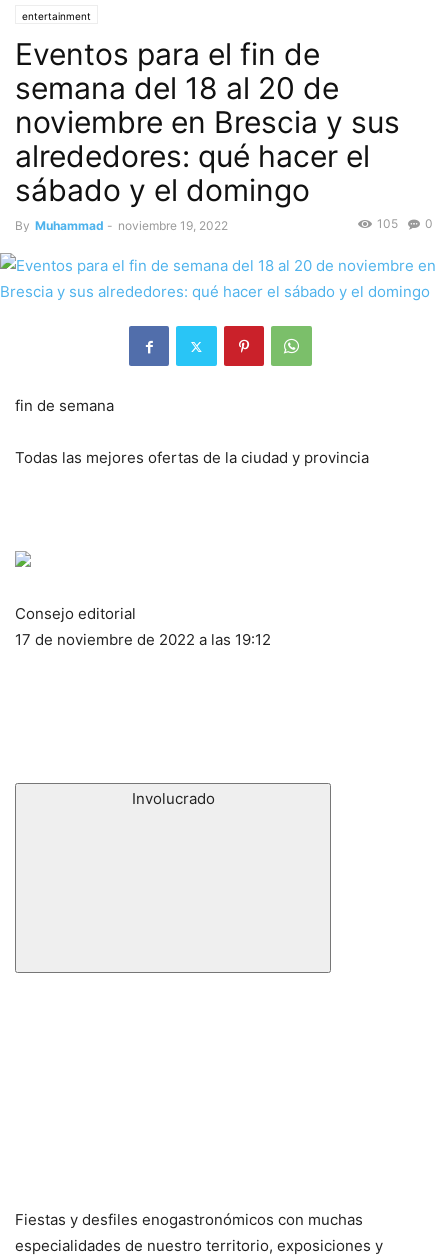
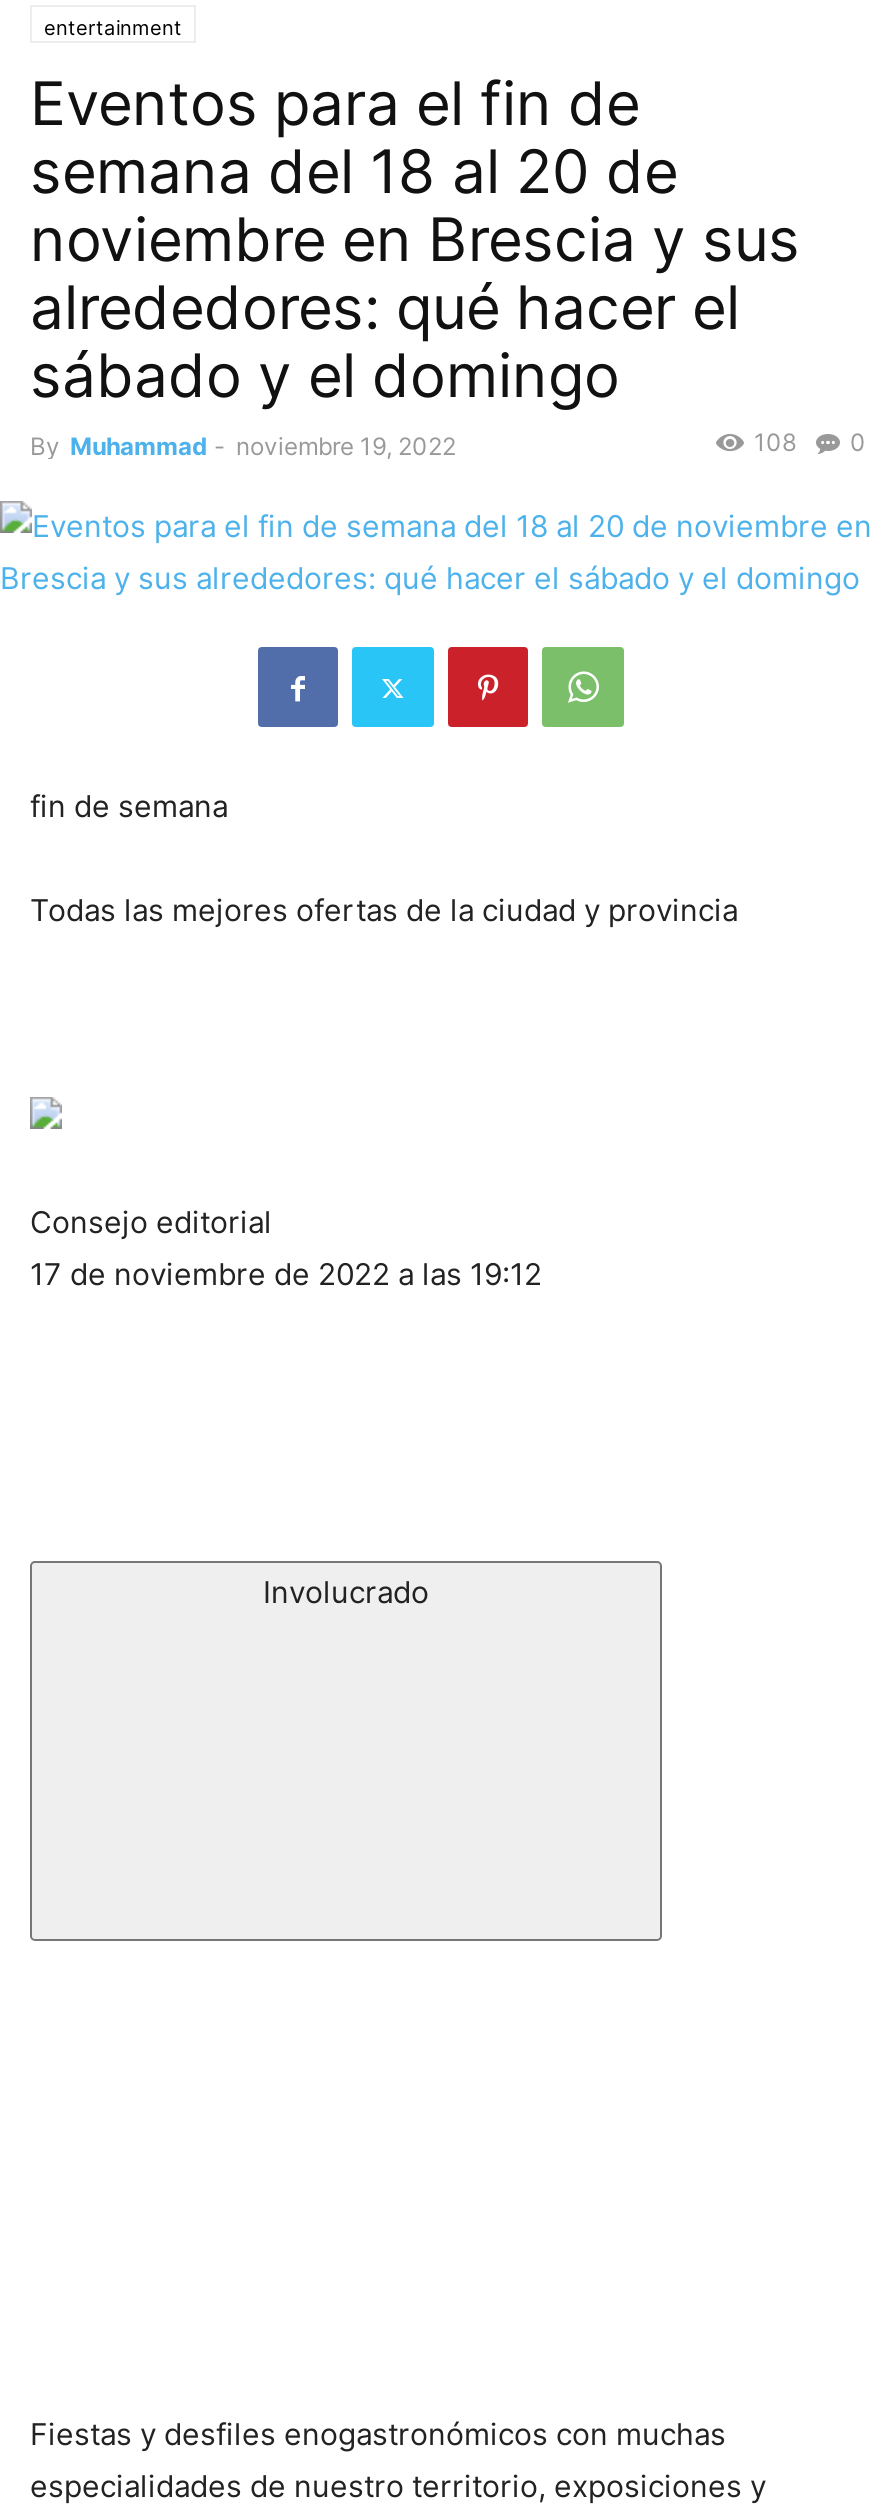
- 105 0
+ 108 0
